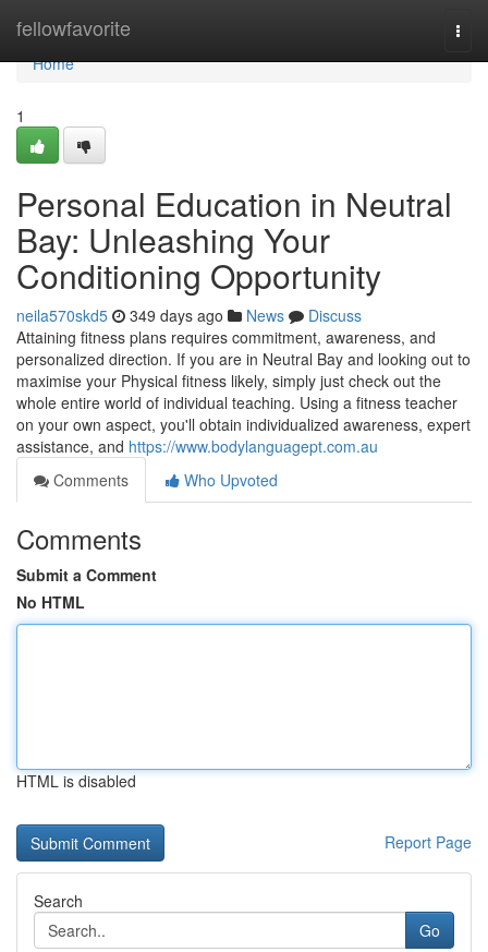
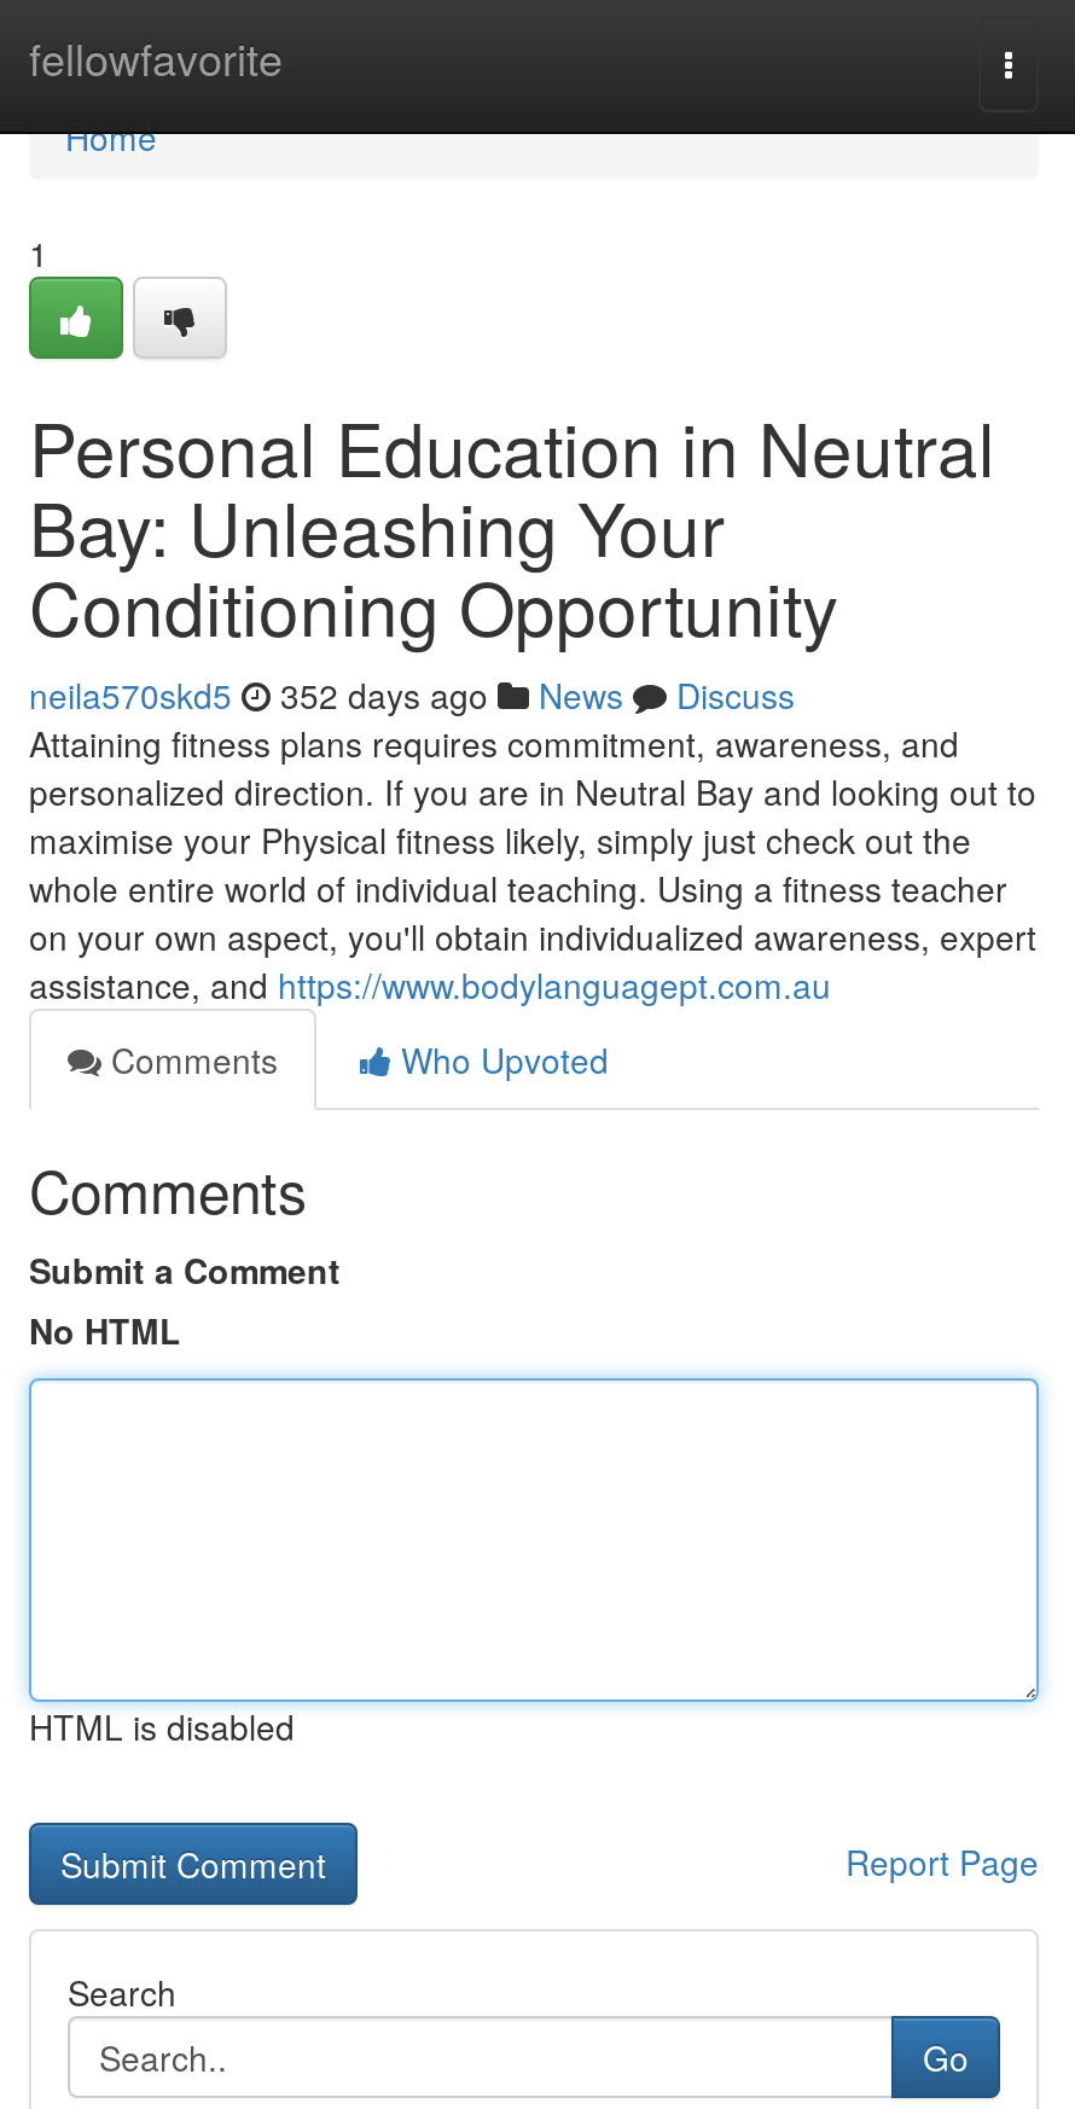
- neila570skd5 349 days ago News Discuss
+ neila570skd5 352 days ago News Discuss
